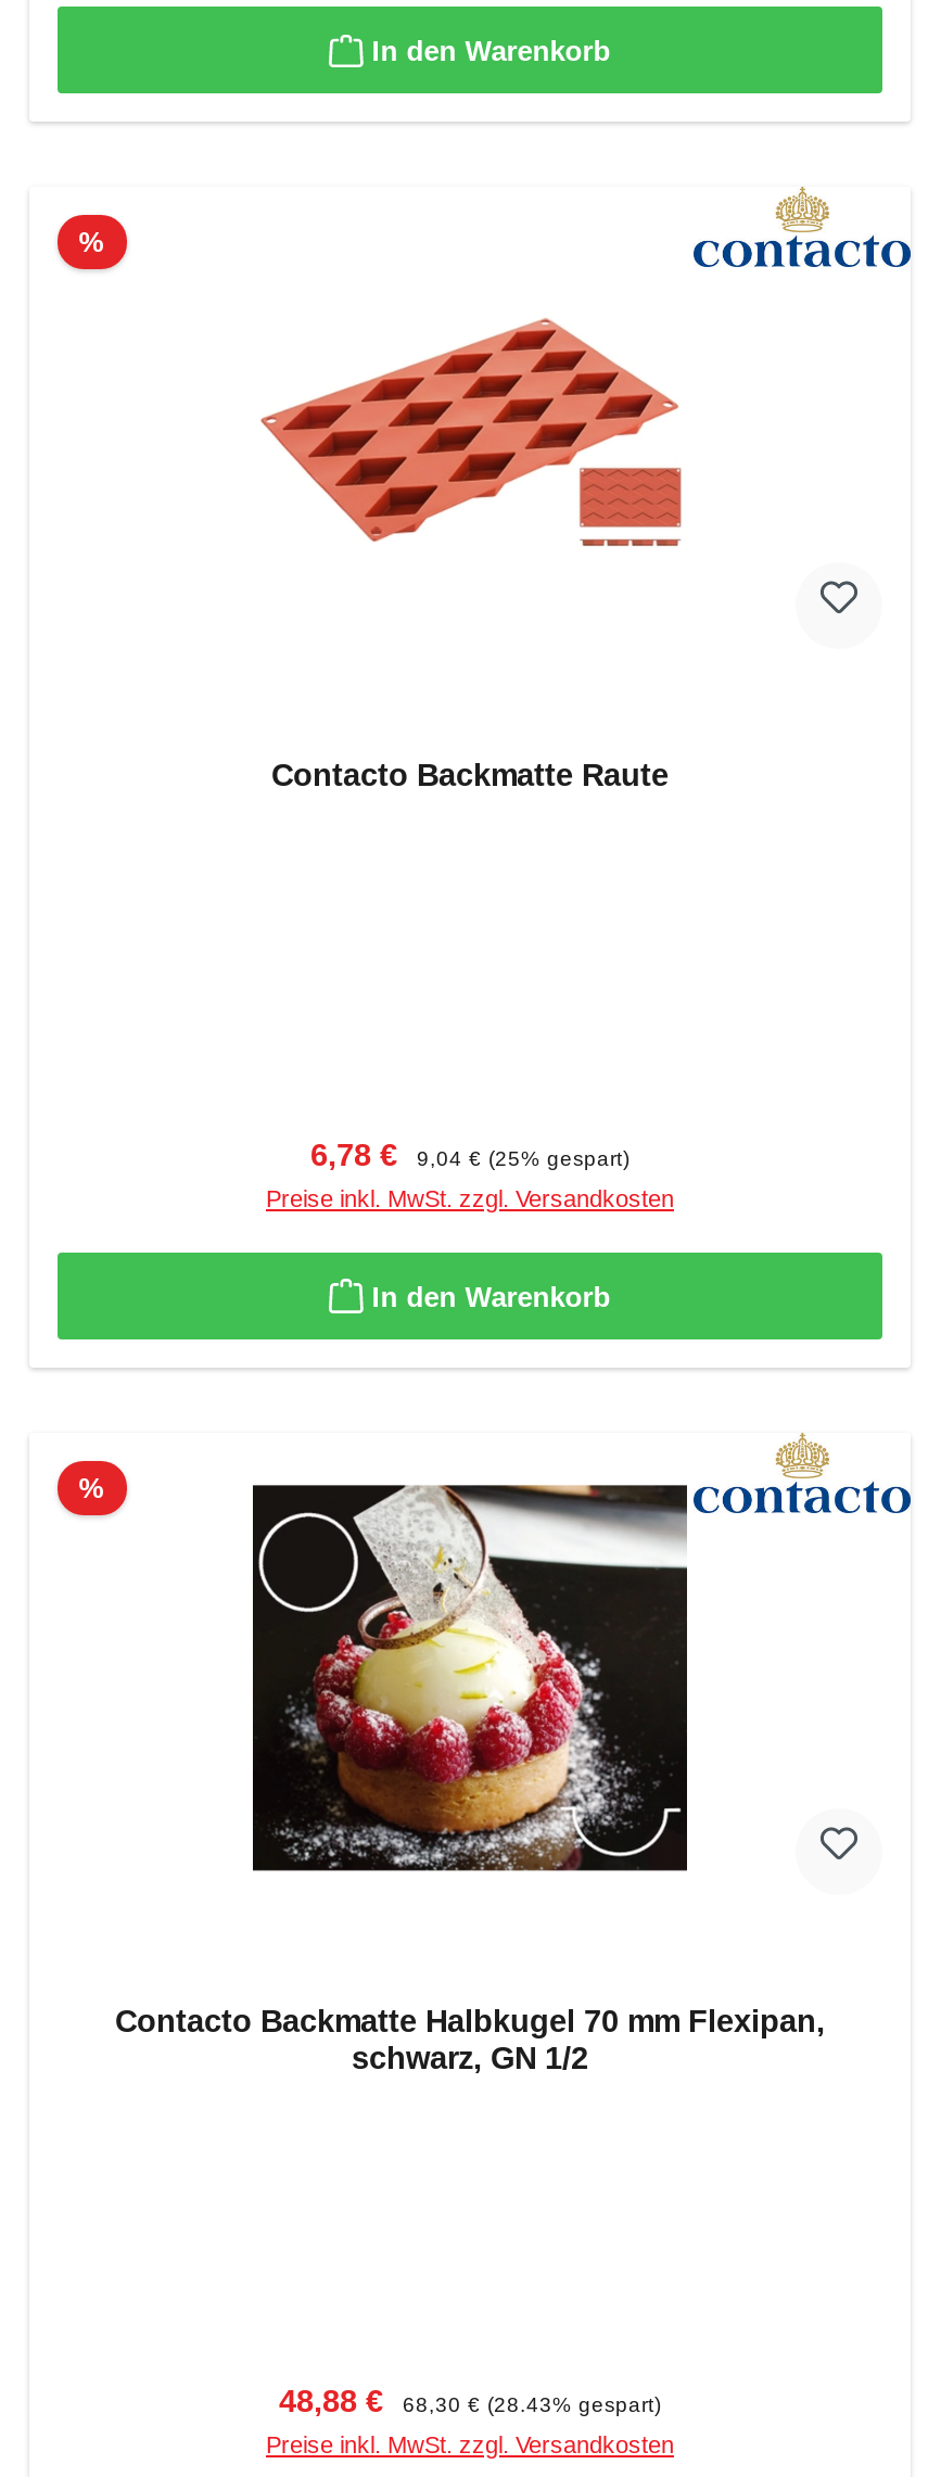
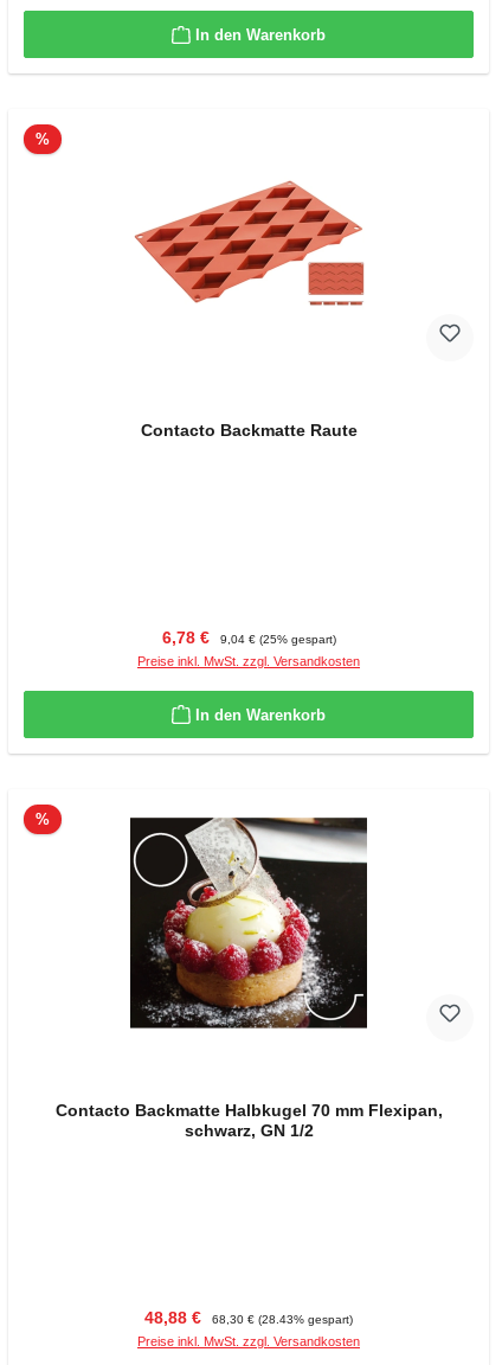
- [image]

- [image]
